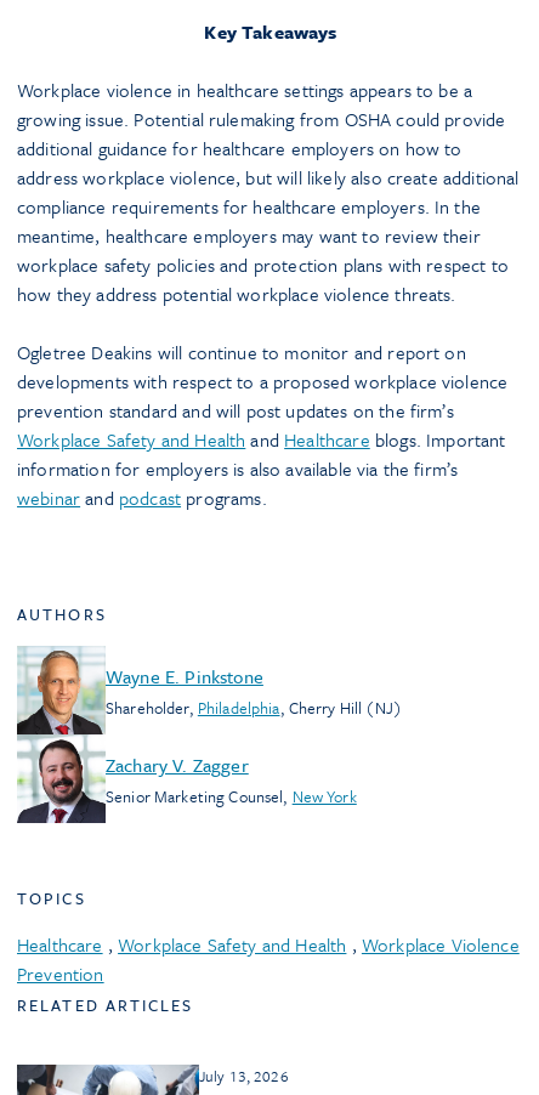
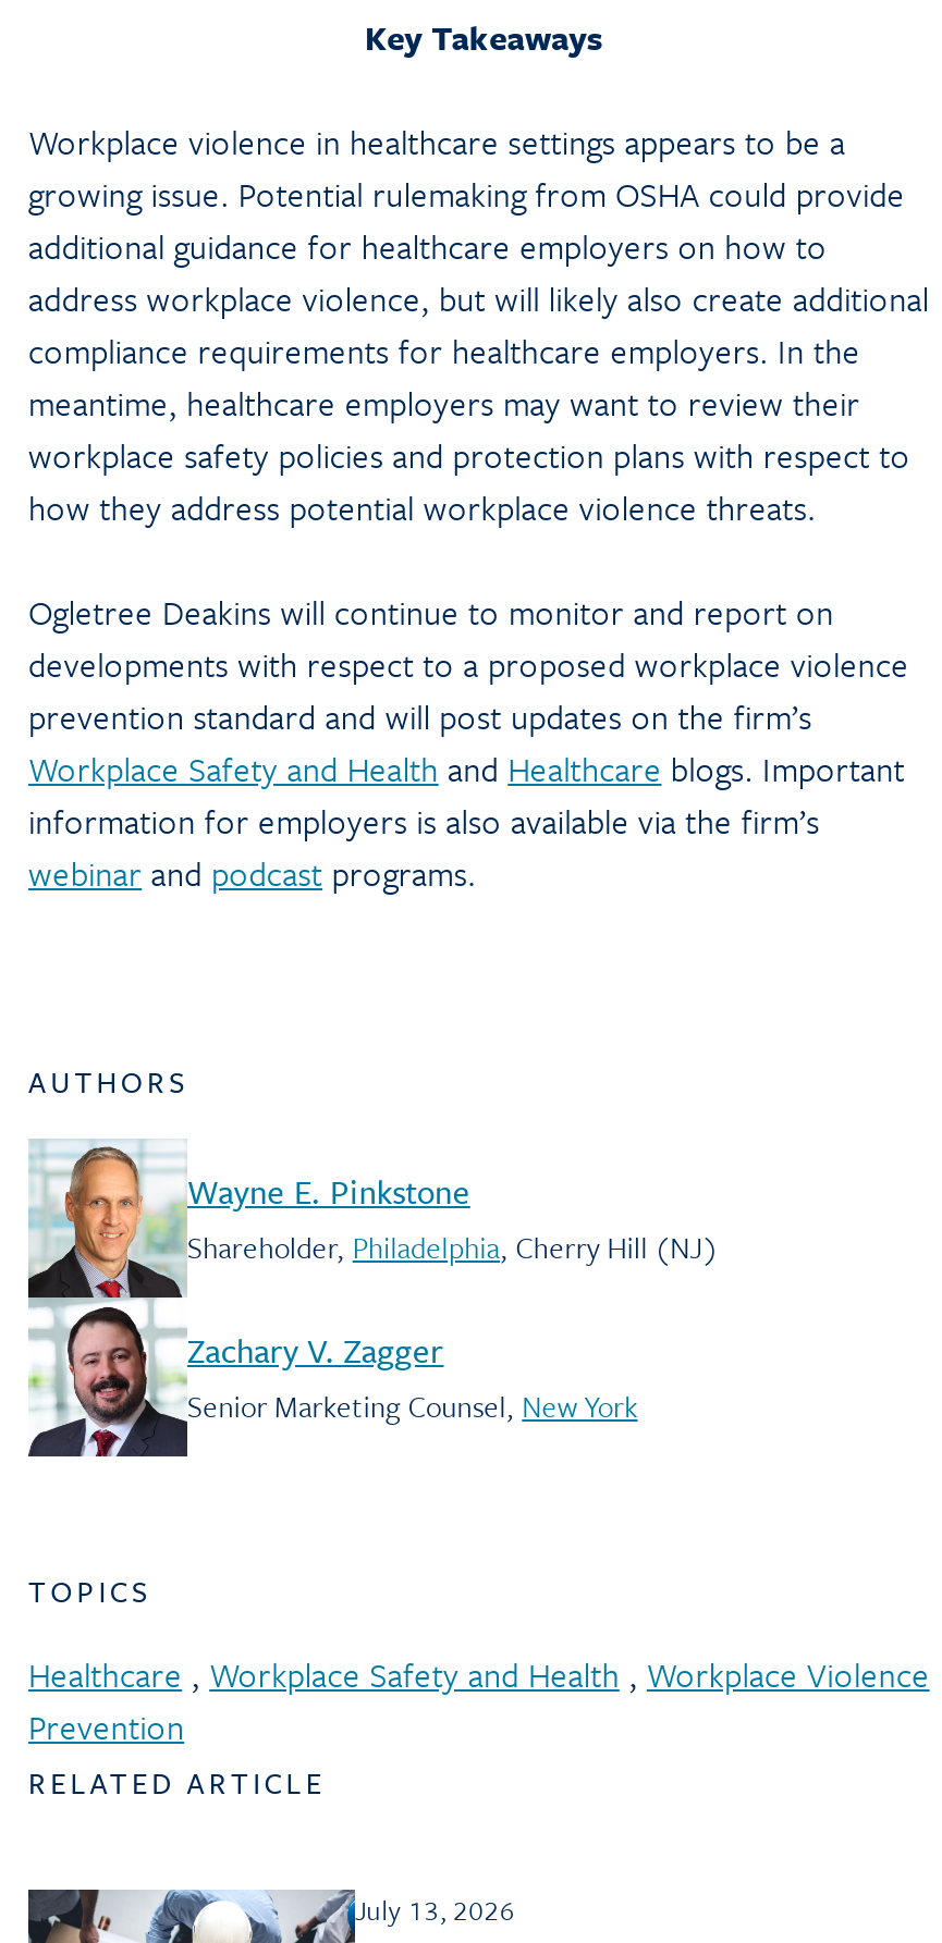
- RELATED ARTICLES
+ RELATED ARTICLE
